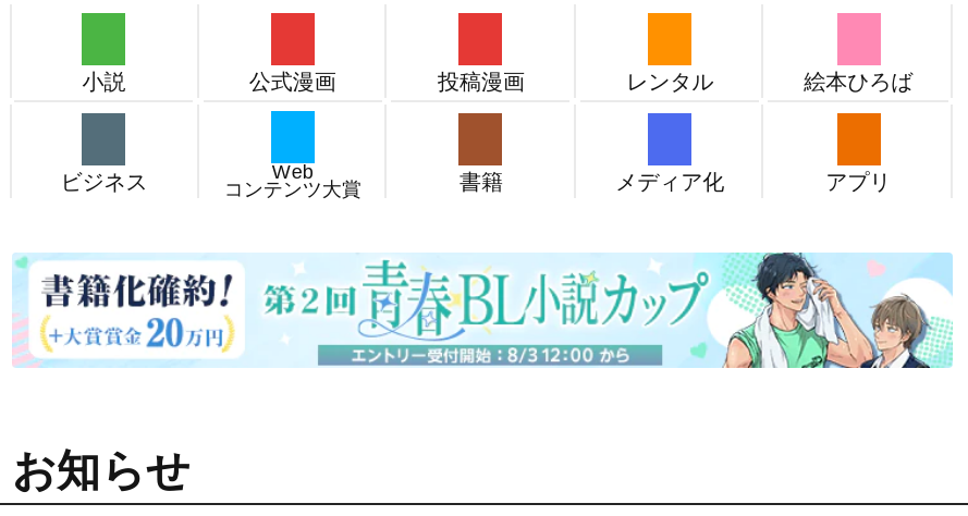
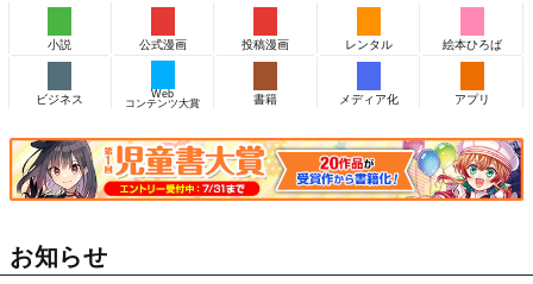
- [image]
+ [image]
